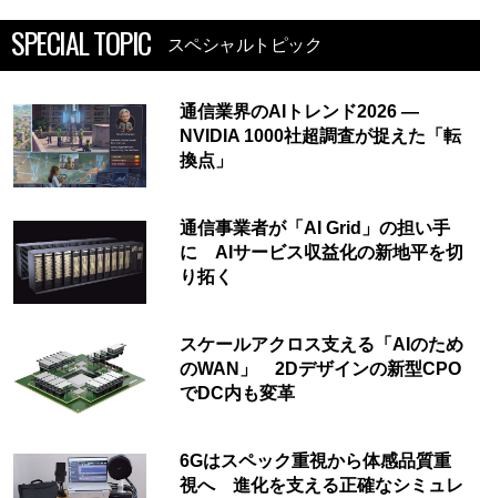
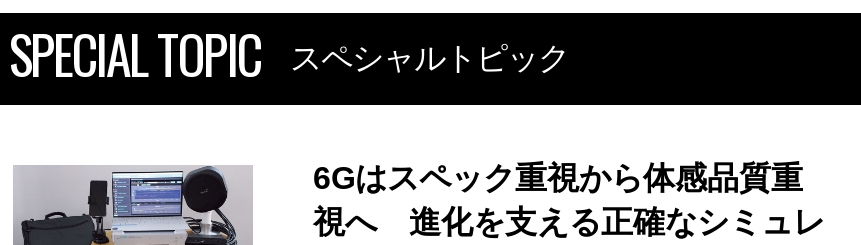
- [image]
- 通信業界のAIトレンド2026 ―
- NVIDIA 1000社超調査が捉えた「転
- 換点」

- [image]
- 通信事業者が「AI Grid」の担い手
- に AIサービス収益化の新地平を切
- り拓く

- [image]
- スケールアクロス支える「AIのため
- のWAN」 2Dデザインの新型CPO
- でDC内も変革
